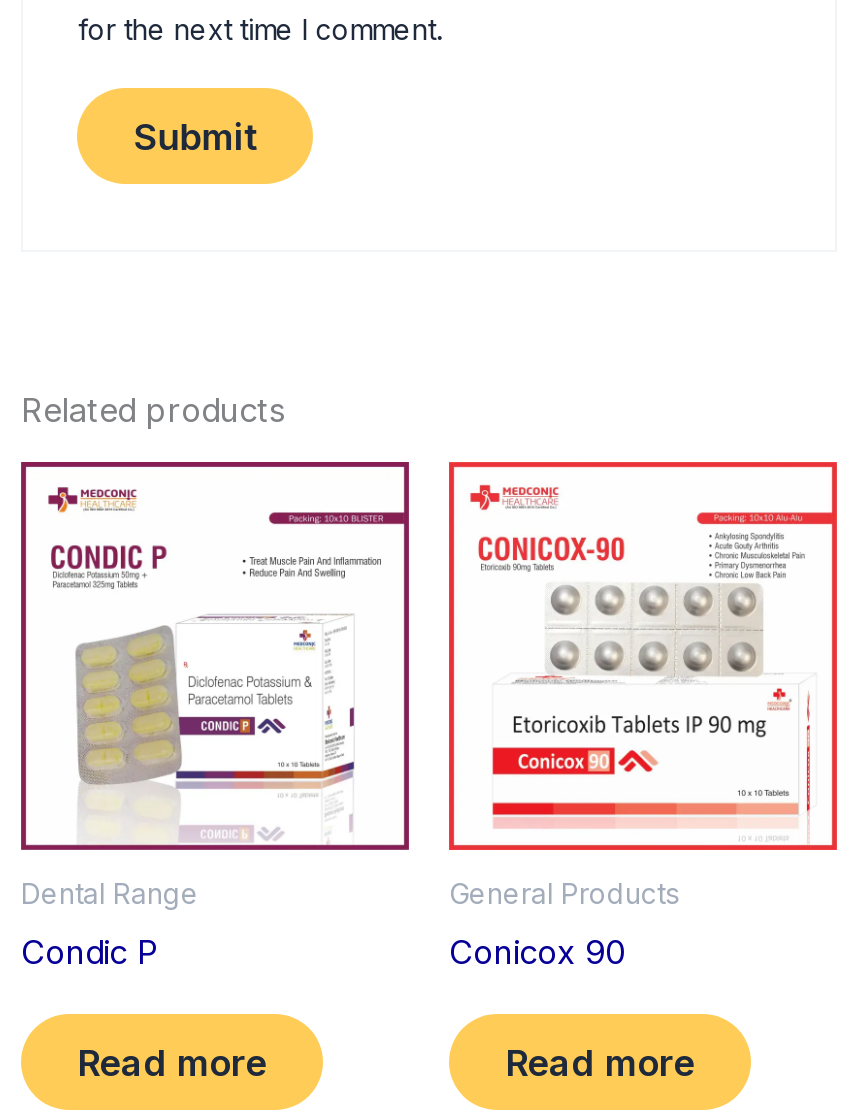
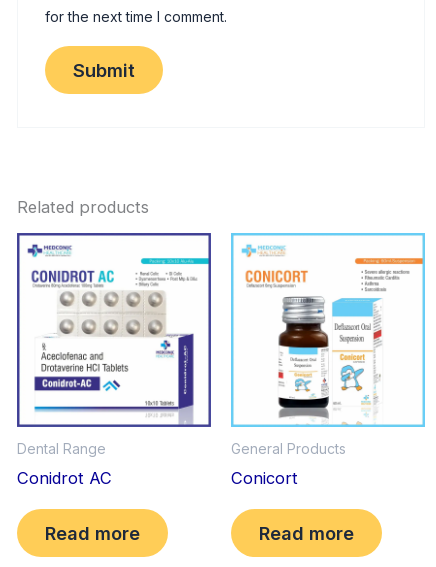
- [image]
+ [image]

- [image]
- Conicox 90
+ [image]
+ Conicort

- Condic P
+ Conidrot AC
